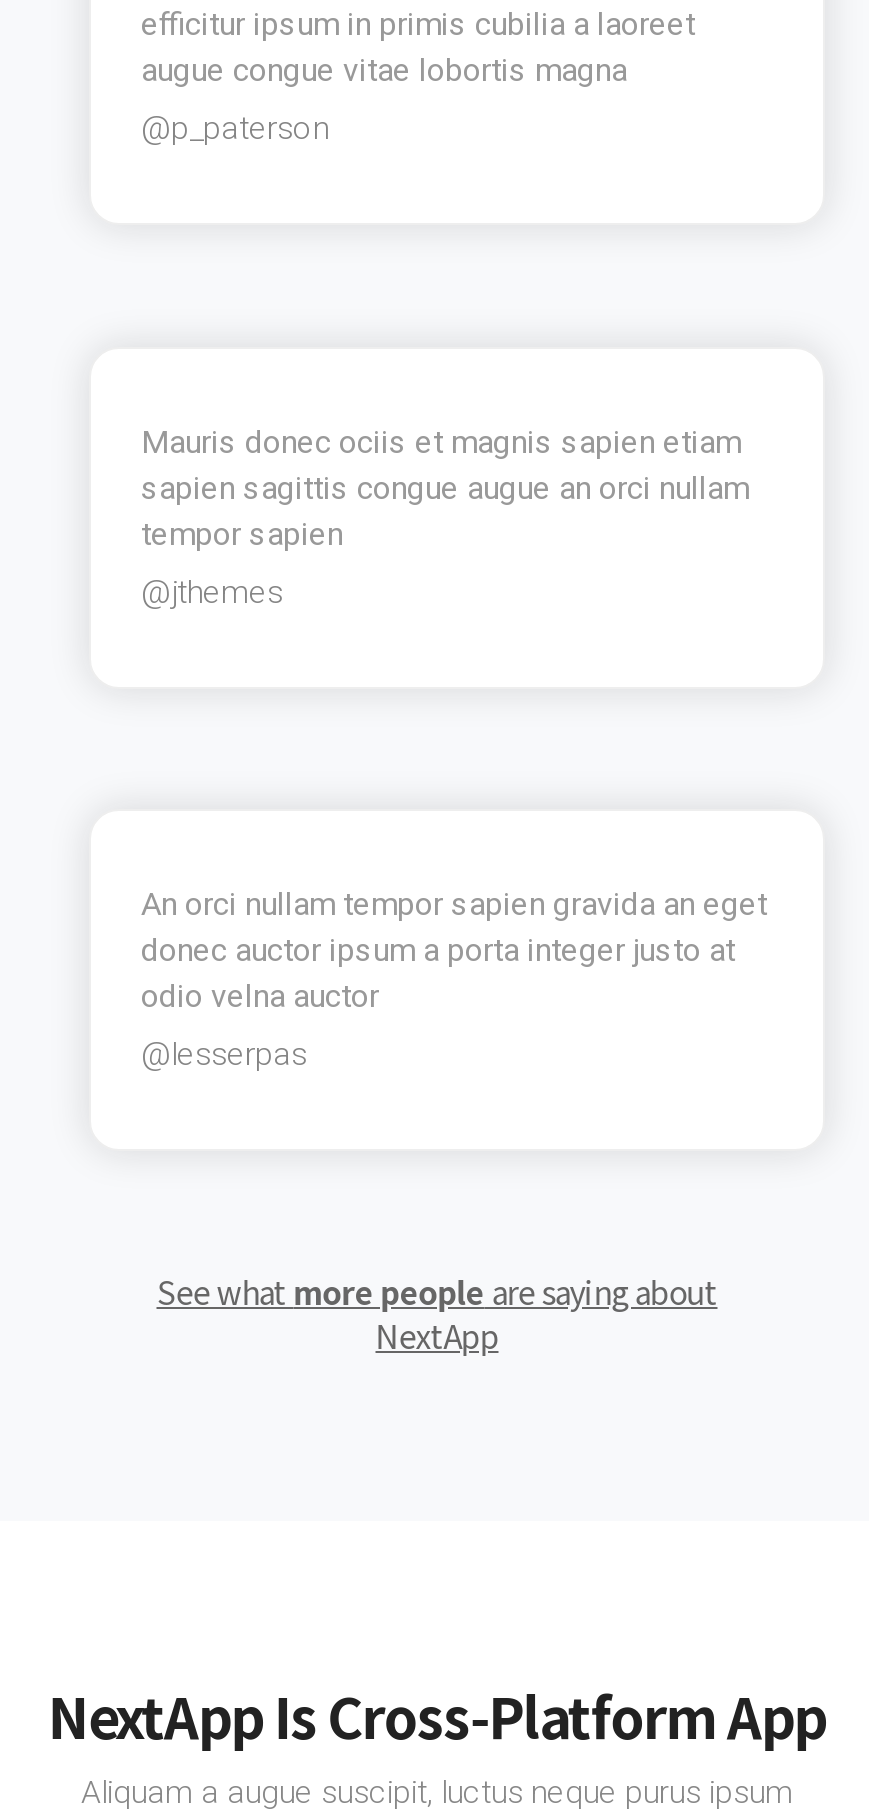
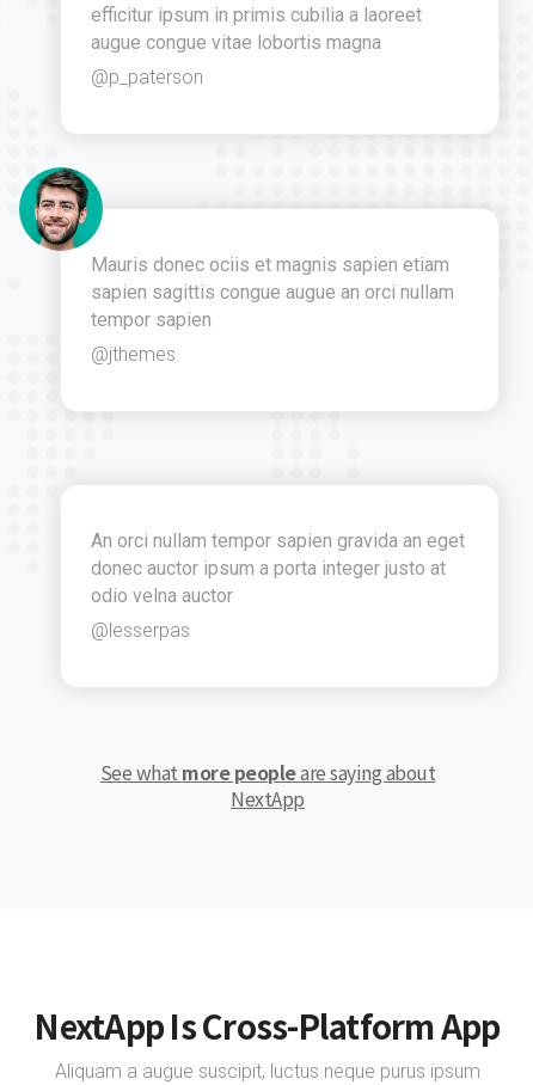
+ [image]
